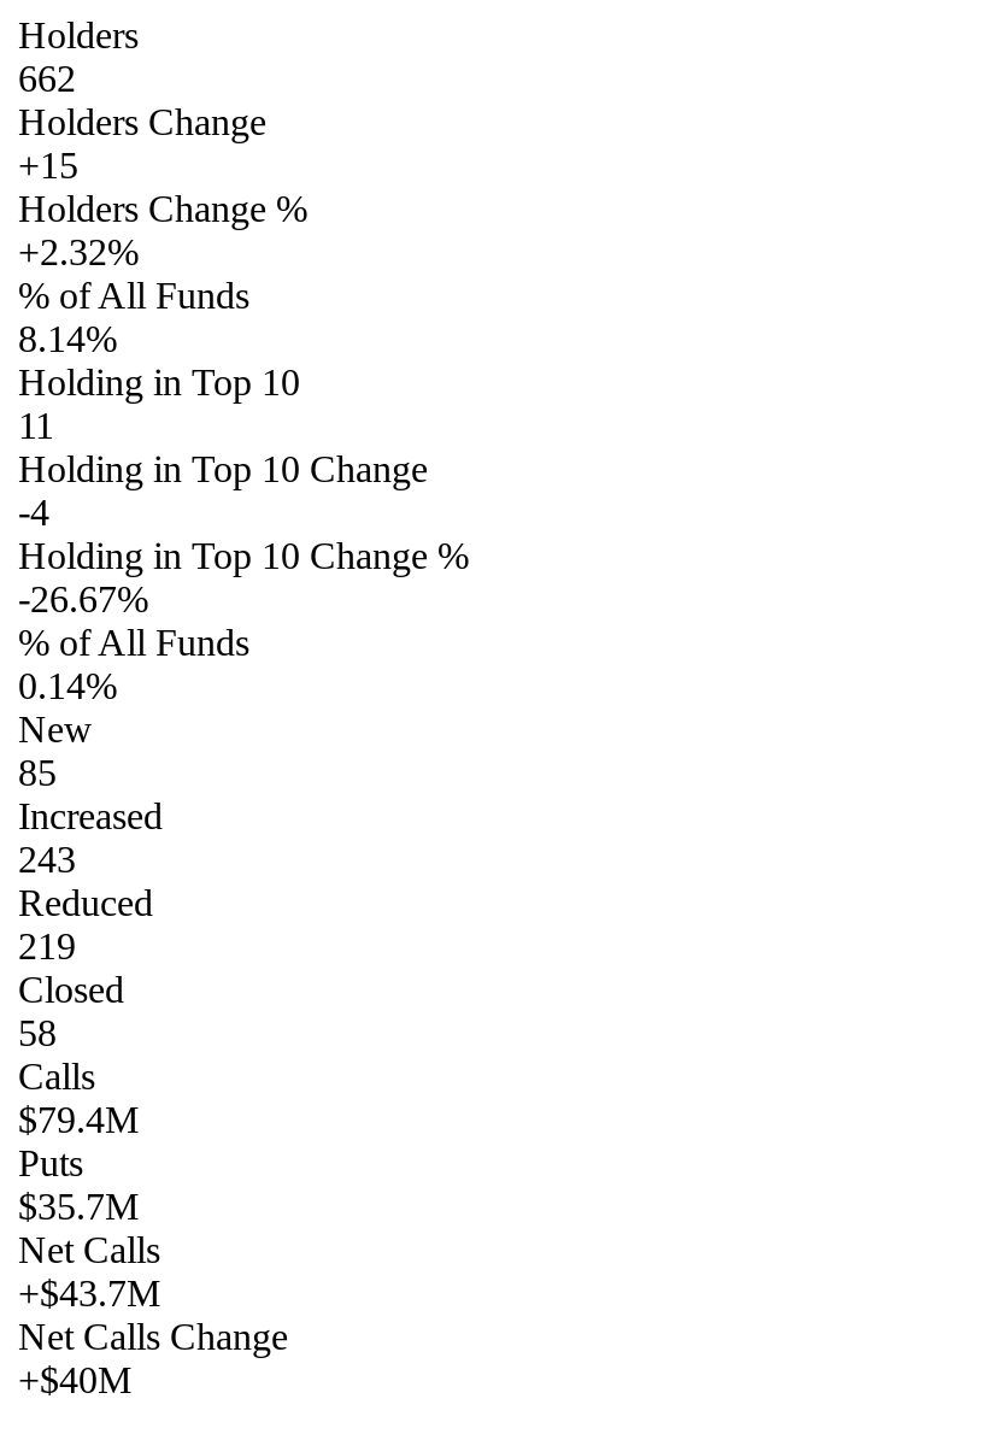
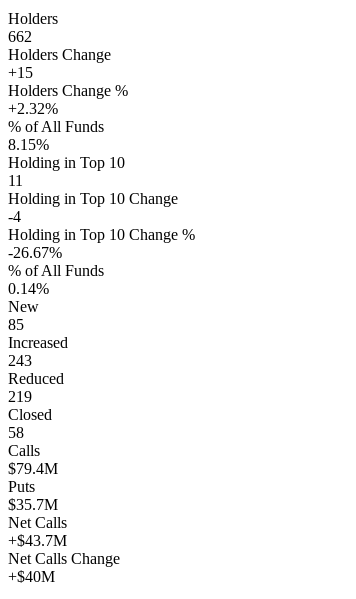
- 8.14%
+ 8.15%
